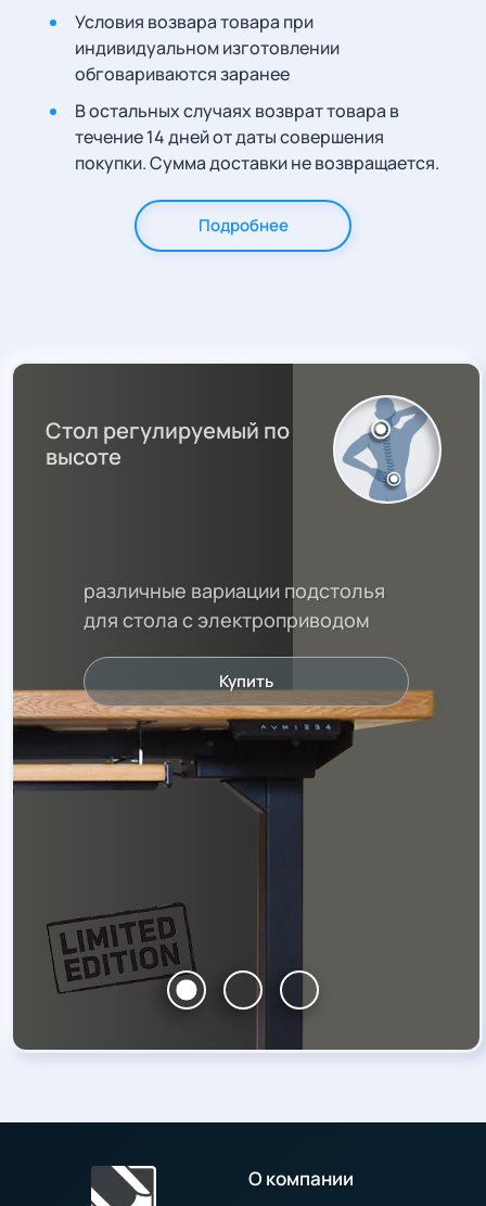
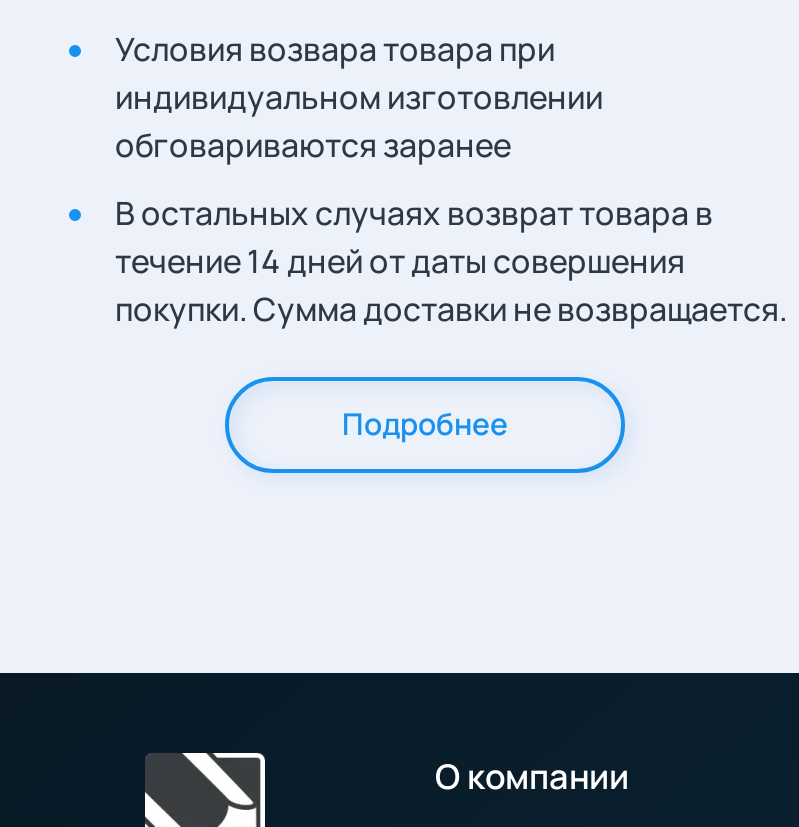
- [image]
- различные вариации подстолья
- для стола с электроприводом
- Купить

- Стол регулируемый по
- высоте
